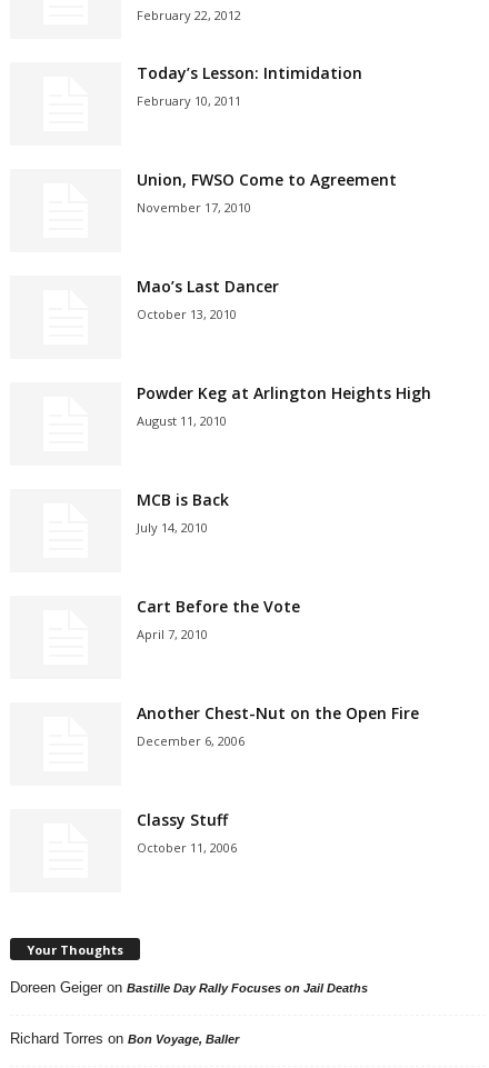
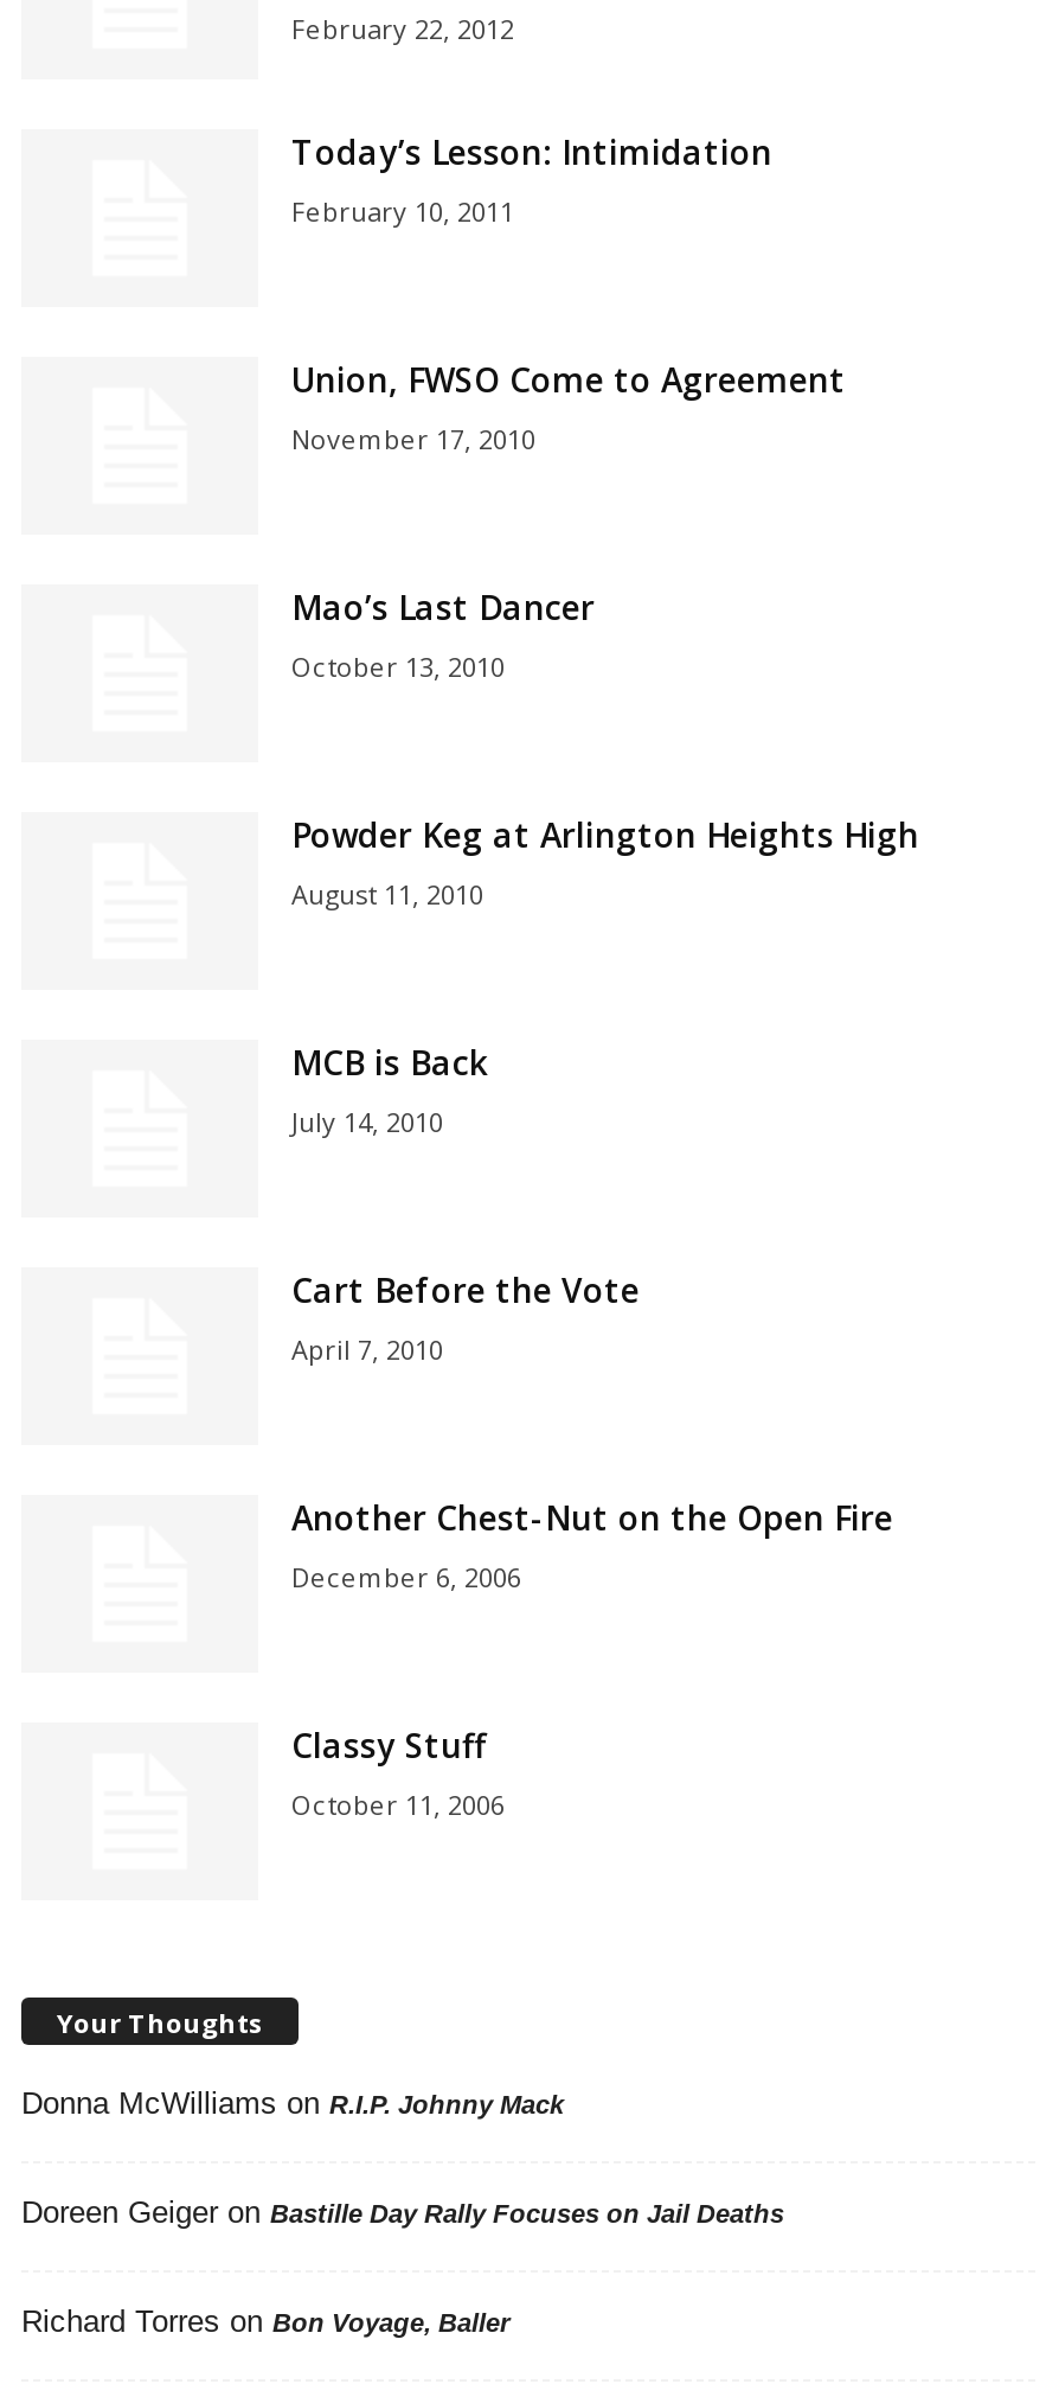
+ Donna McWilliams on R.I.P. Johnny Mack
